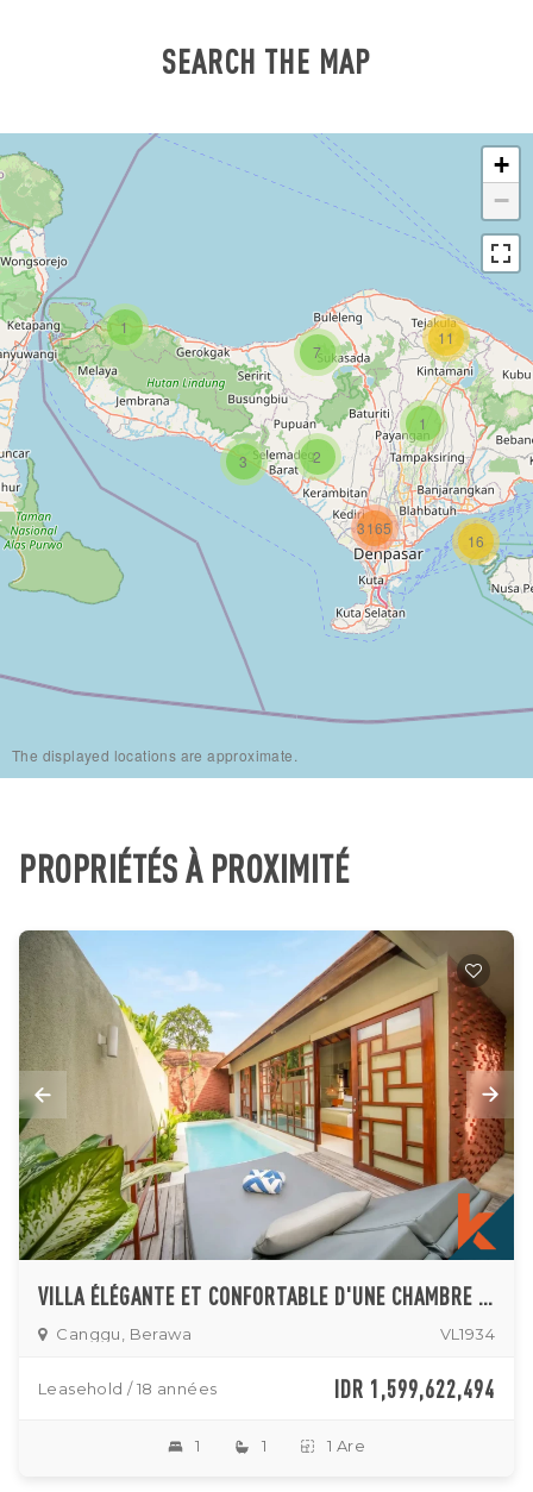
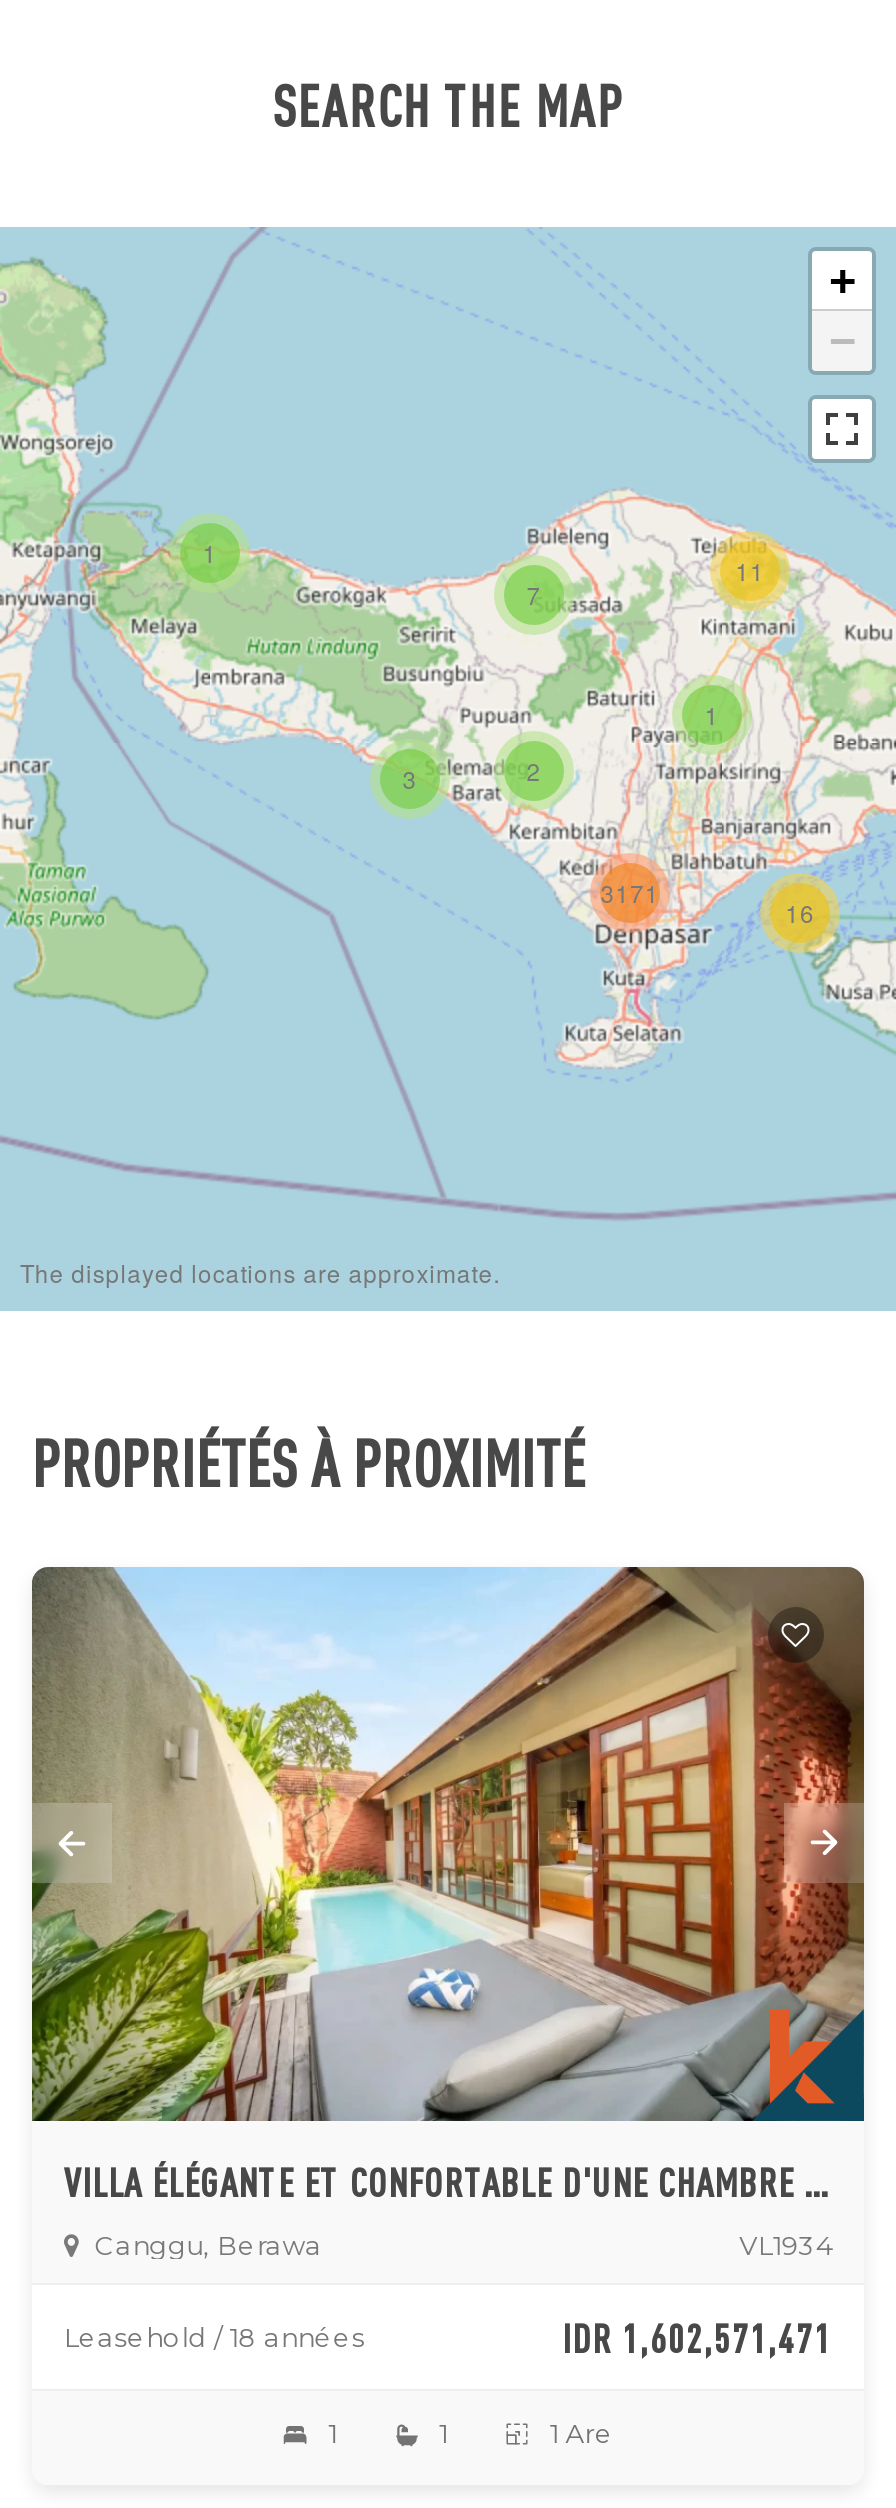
- 3165
+ 3171

- IDR 1,599,622,494
+ IDR 1,602,571,471
